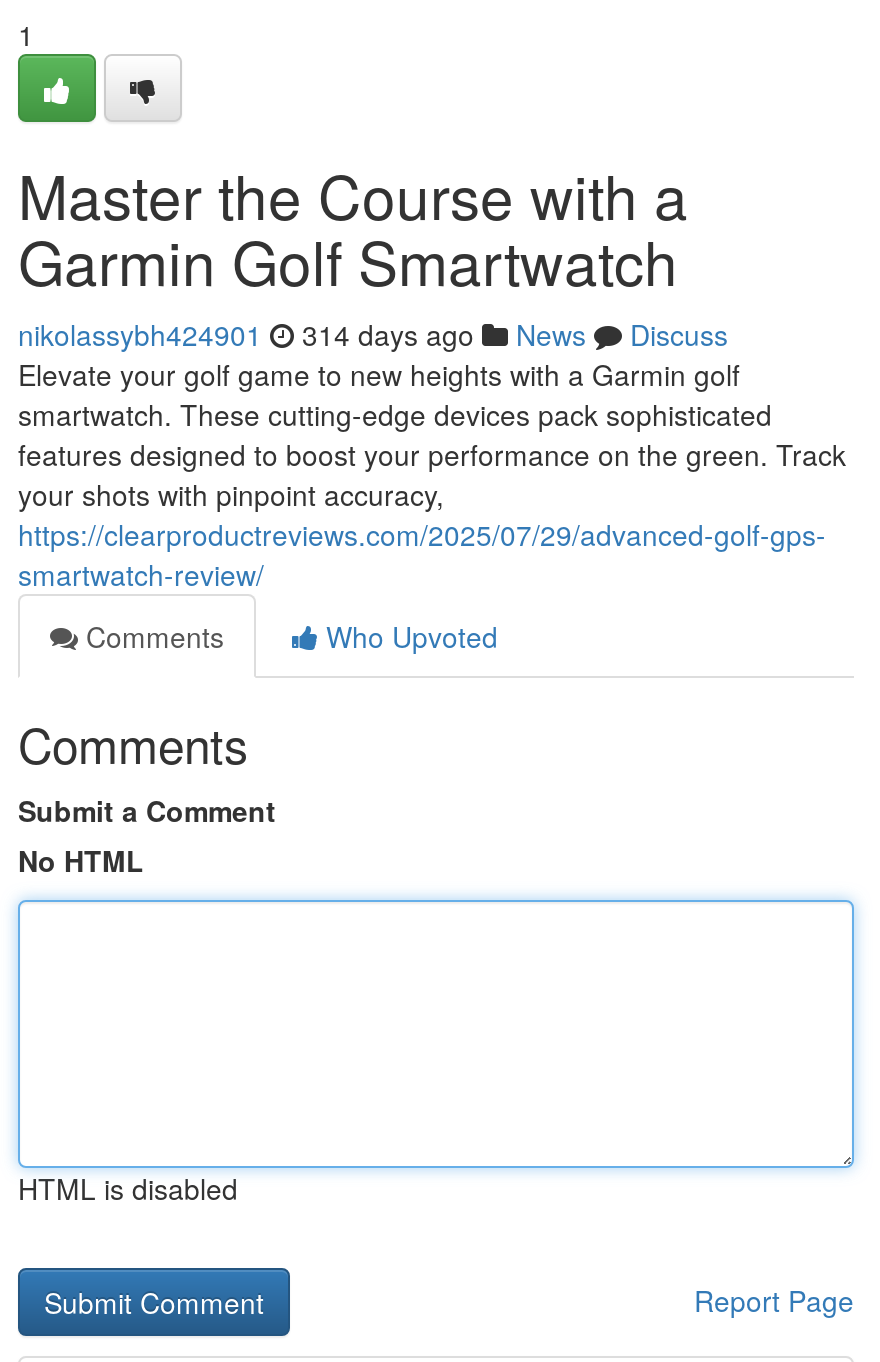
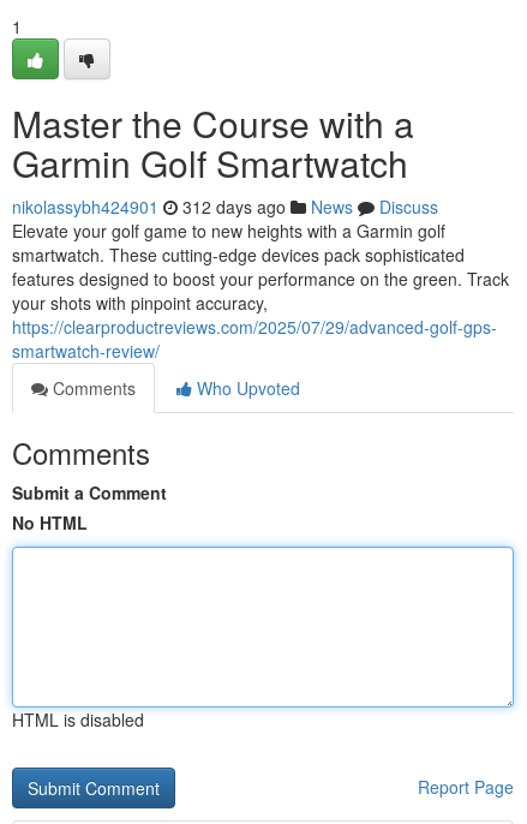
- nikolassybh424901 314 days ago News Discuss
+ nikolassybh424901 312 days ago News Discuss
